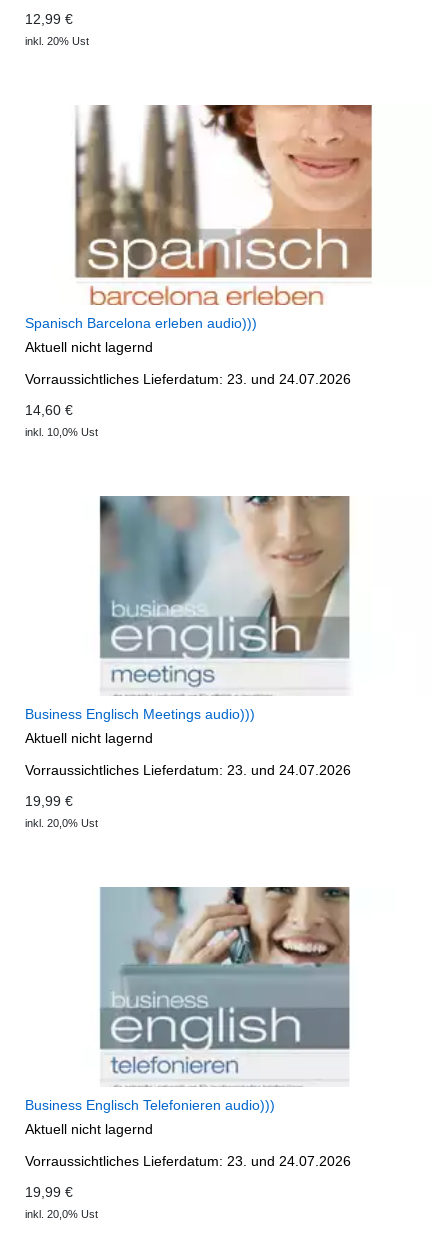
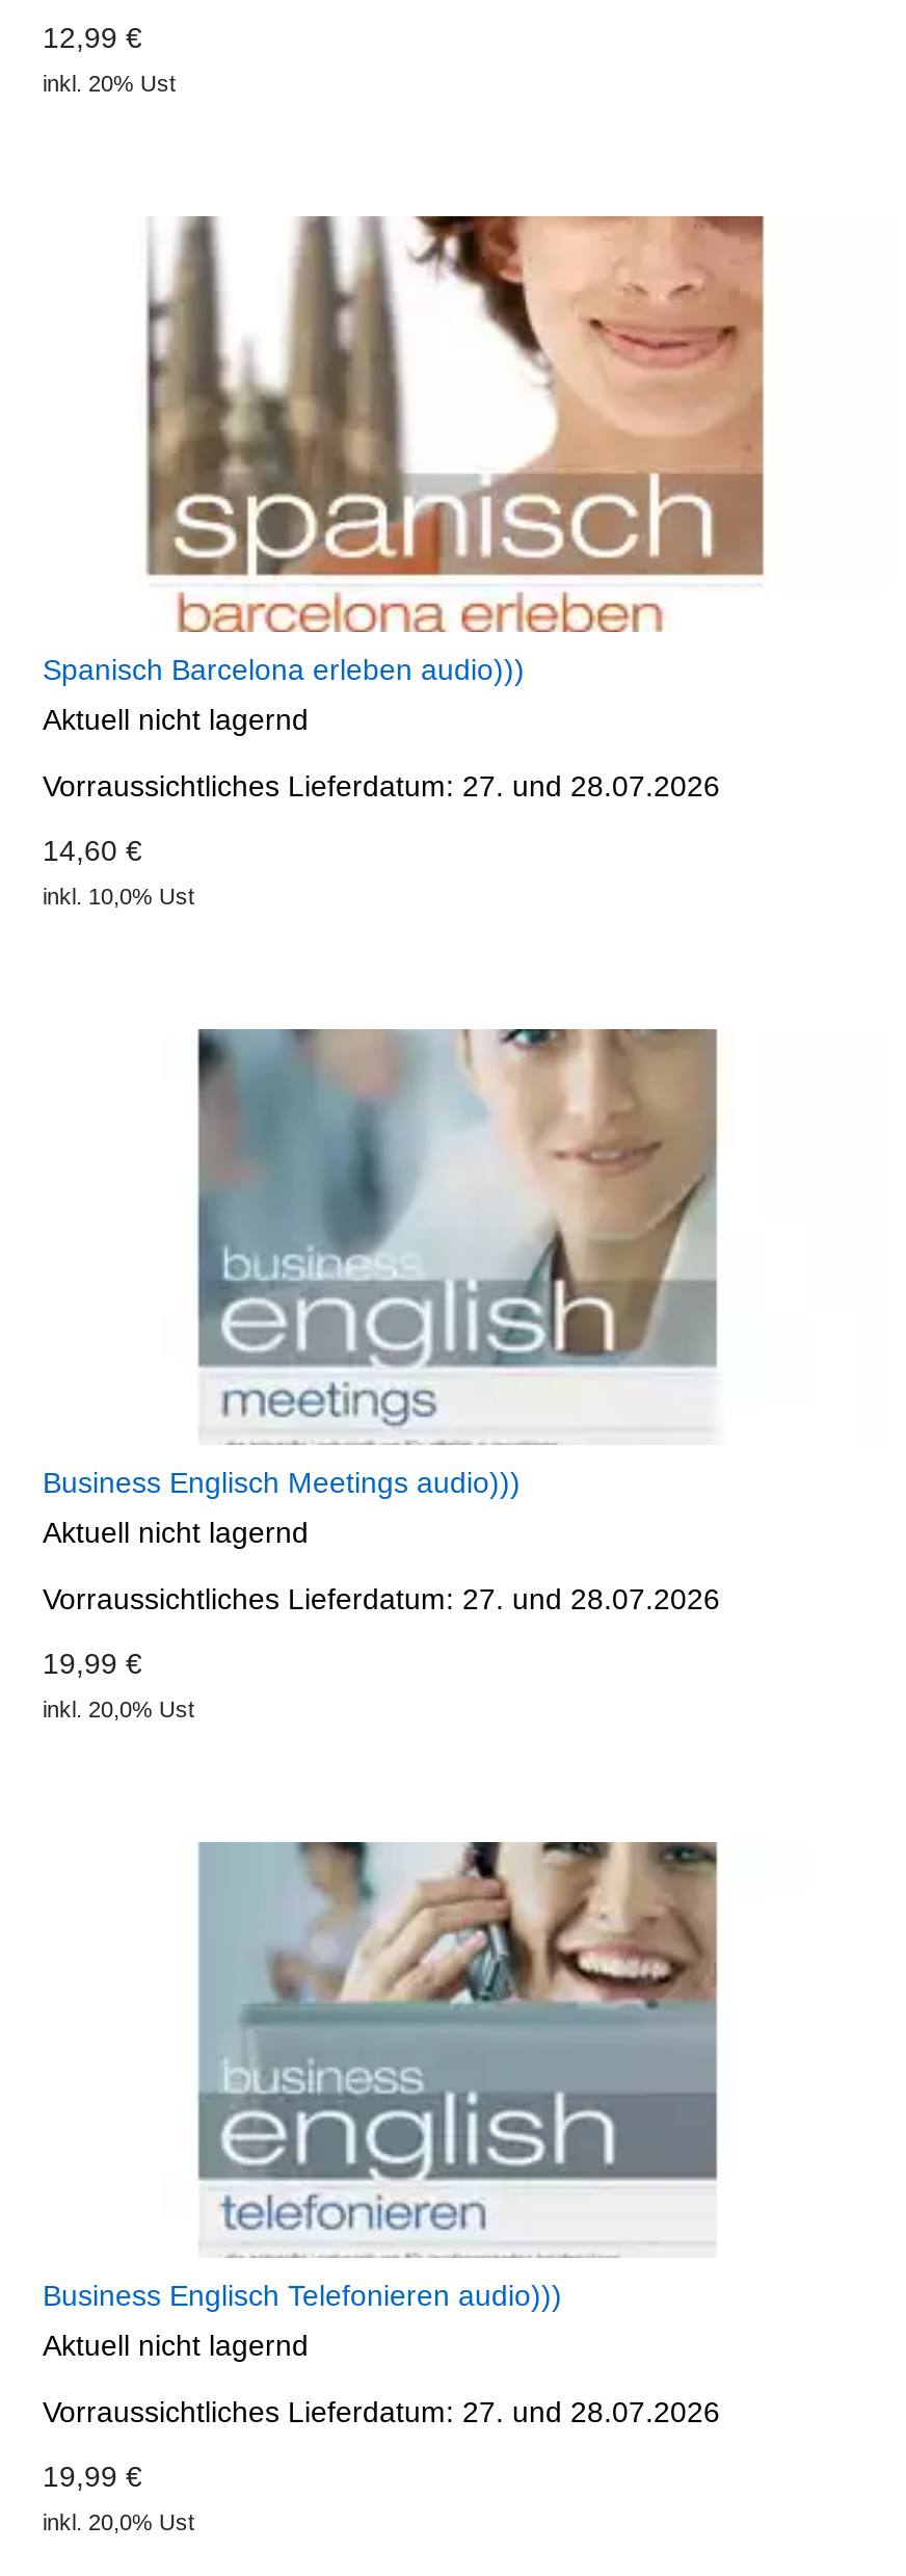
- Vorraussichtliches Lieferdatum: 23. und 24.07.2026
+ Vorraussichtliches Lieferdatum: 27. und 28.07.2026

- Vorraussichtliches Lieferdatum: 23. und 24.07.2026
+ Vorraussichtliches Lieferdatum: 27. und 28.07.2026

- Vorraussichtliches Lieferdatum: 23. und 24.07.2026
+ Vorraussichtliches Lieferdatum: 27. und 28.07.2026
